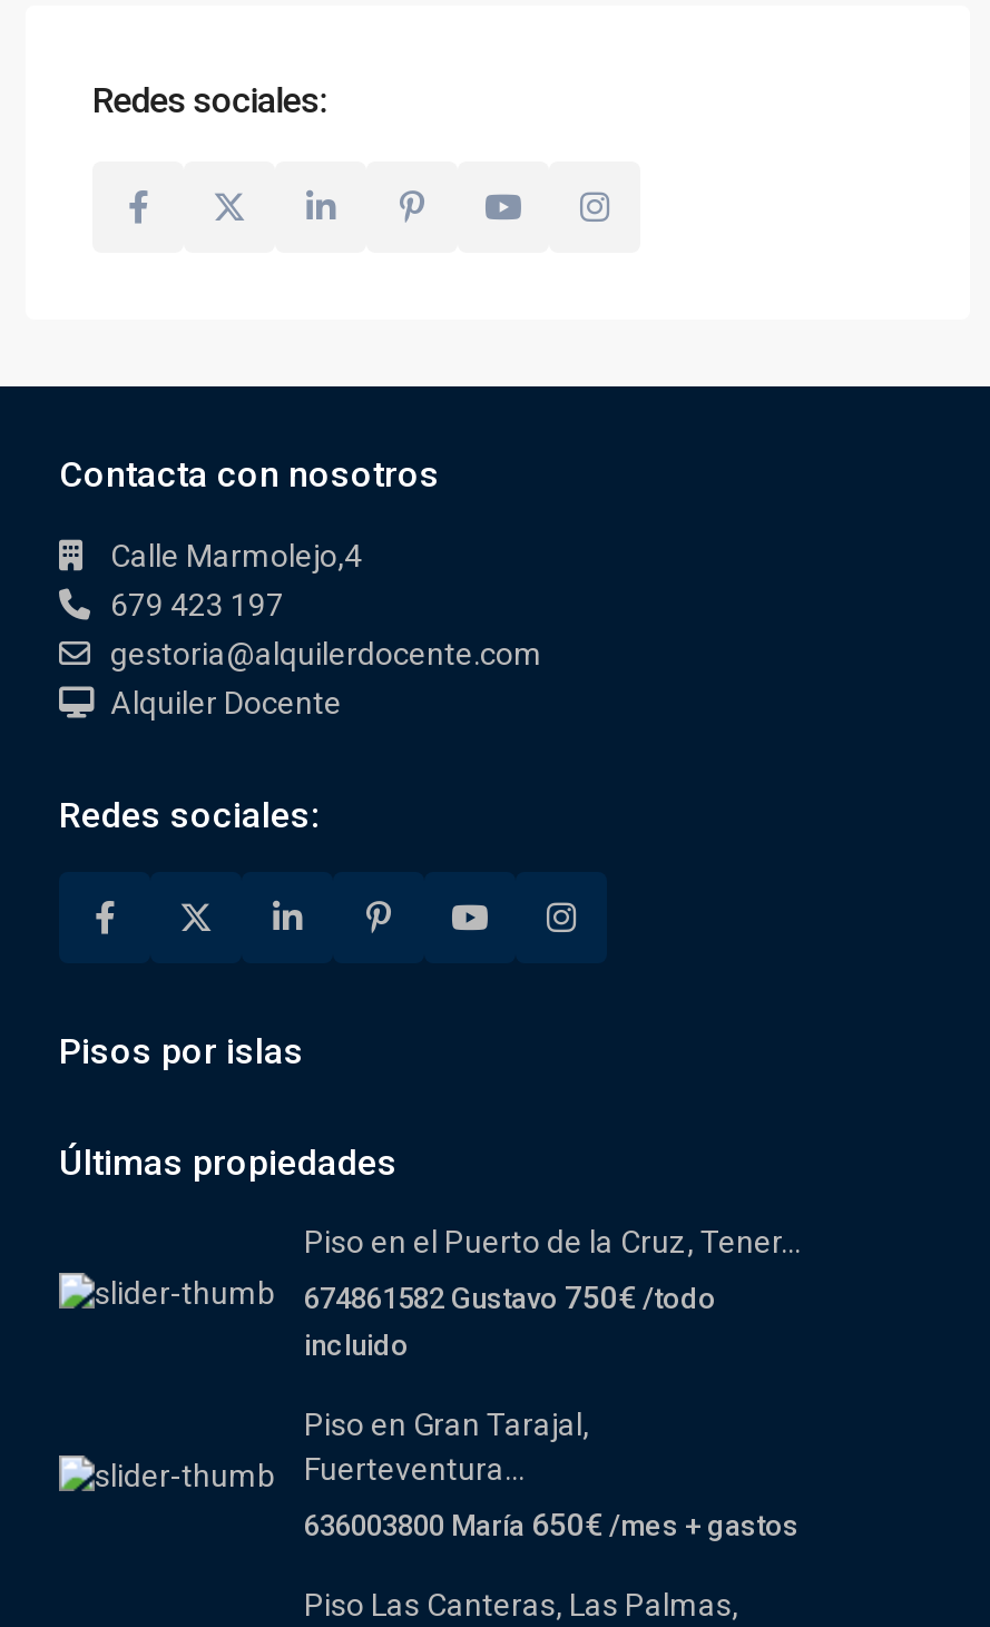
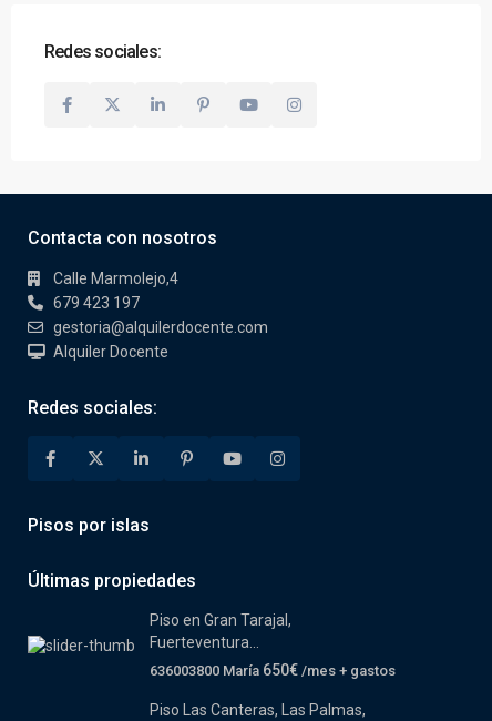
- Piso en el Puerto de la Cruz, Tener...
- 674861582 Gustavo 750€/todo
- incluido
